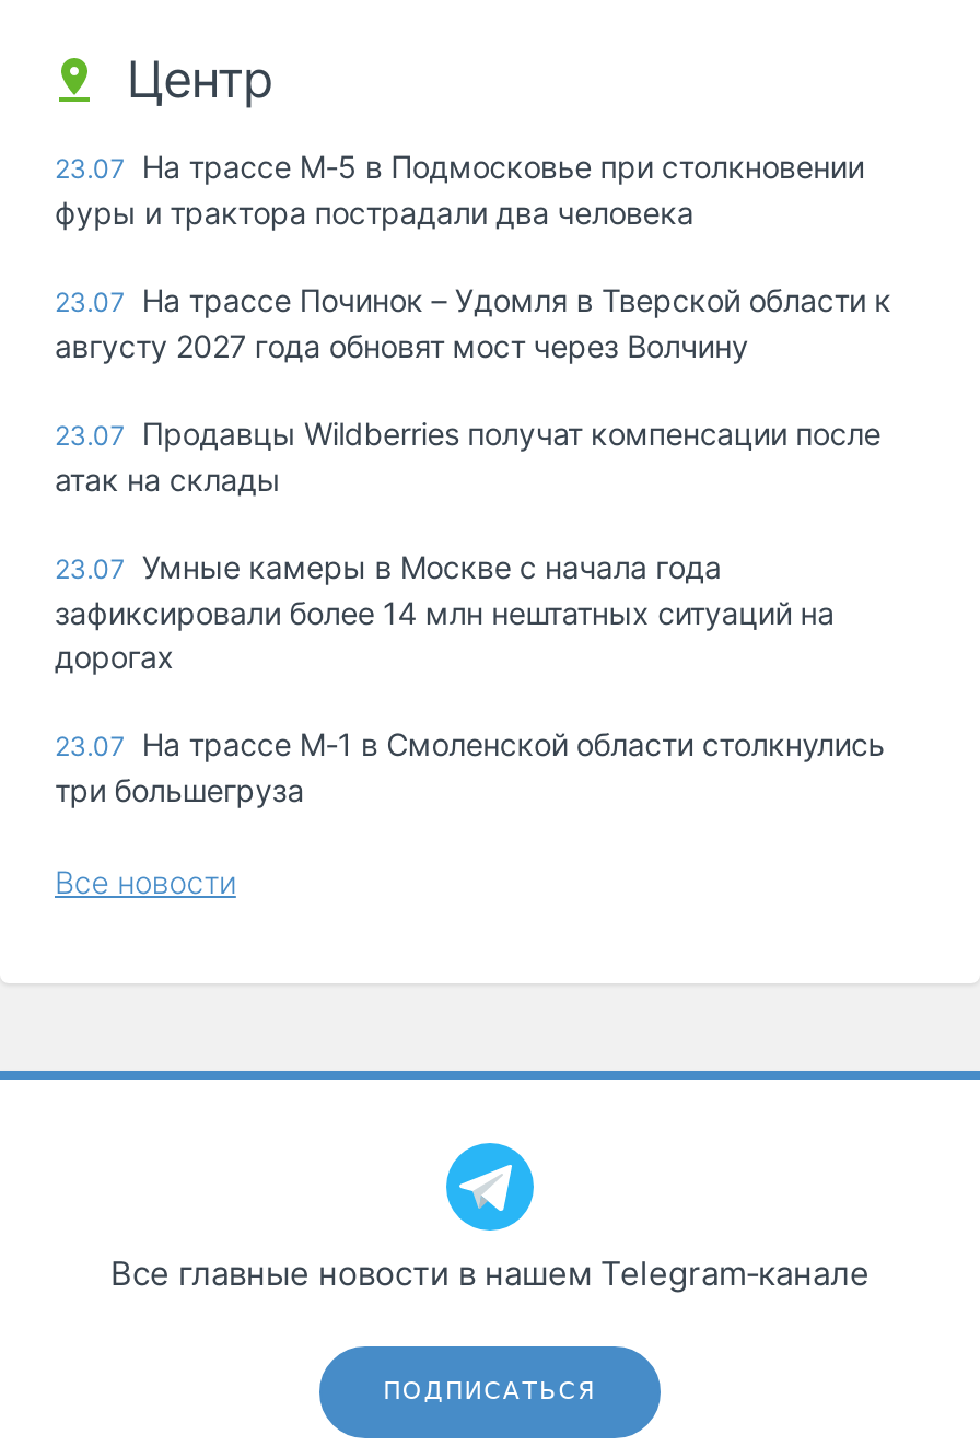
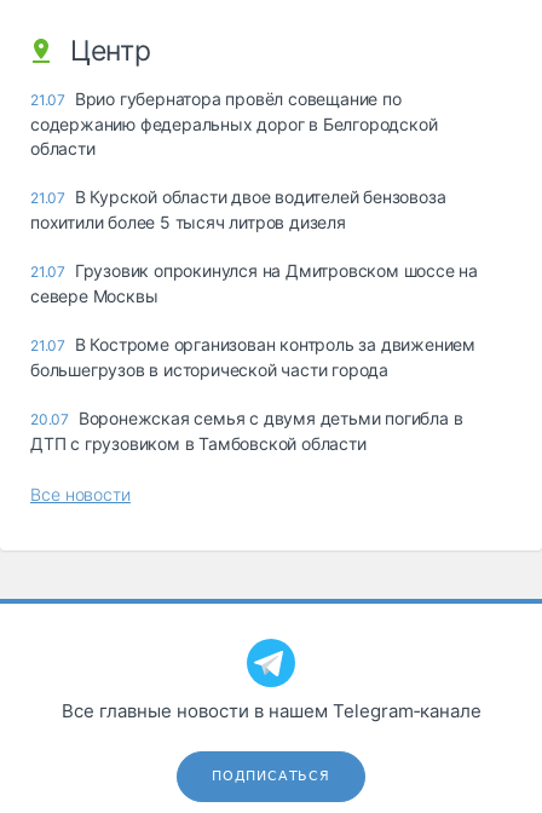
- 23.07 На трассе М-5 в Подмосковье при столкновении
- фуры и трактора пострадали два человека
+ 21.07 Врио губернатора провёл совещание по
+ содержанию федеральных дорог в Белгородской
+ области

- 23.07 На трассе Починок – Удомля в Тверской области к
- августу 2027 года обновят мост через Волчину
+ 21.07 В Курской области двое водителей бензовоза
+ похитили более 5 тысяч литров дизеля

- 23.07 Продавцы Wildberries получат компенсации после
- атак на склады
+ 21.07 Грузовик опрокинулся на Дмитровском шоссе на
+ севере Москвы

- 23.07 Умные камеры в Москве с начала года
- зафиксировали более 14 млн нештатных ситуаций на
- дорогах
+ 21.07 В Костроме организован контроль за движением
+ большегрузов в исторической части города

- 23.07 На трассе М-1 в Смоленской области столкнулись
- три большегруза
+ 20.07 Воронежская семья с двумя детьми погибла в
+ ДТП с грузовиком в Тамбовской области
